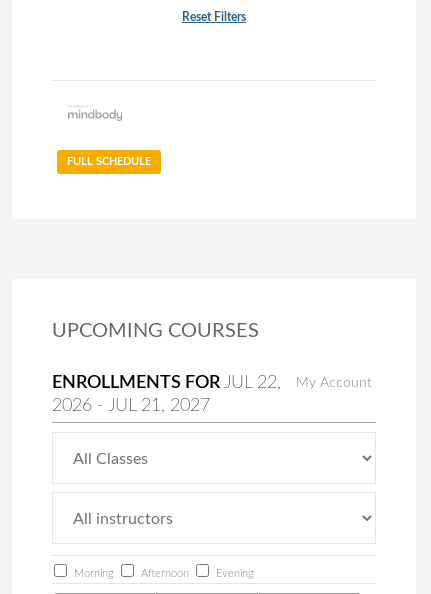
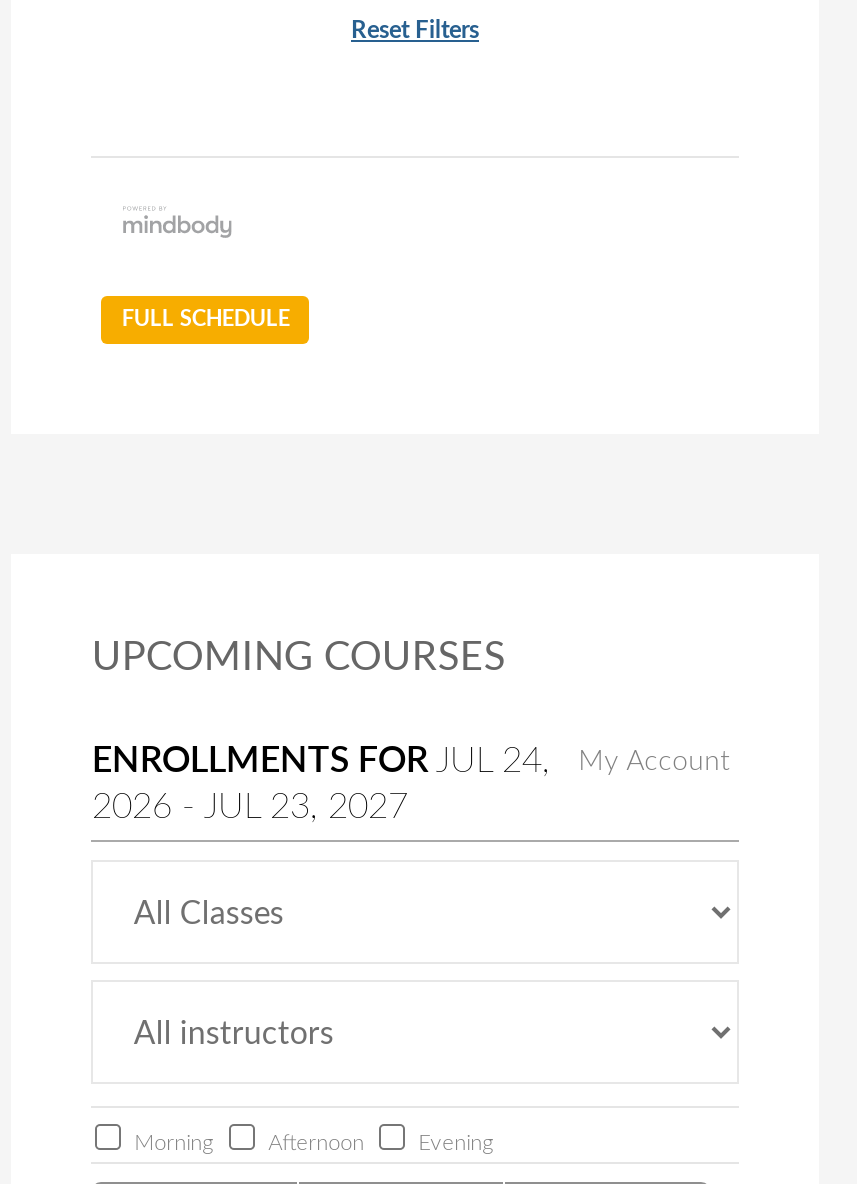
- ENROLLMENTS FOR JUL 22,
+ ENROLLMENTS FOR JUL 24,

- 2026 - JUL 21, 2027
+ 2026 - JUL 23, 2027
